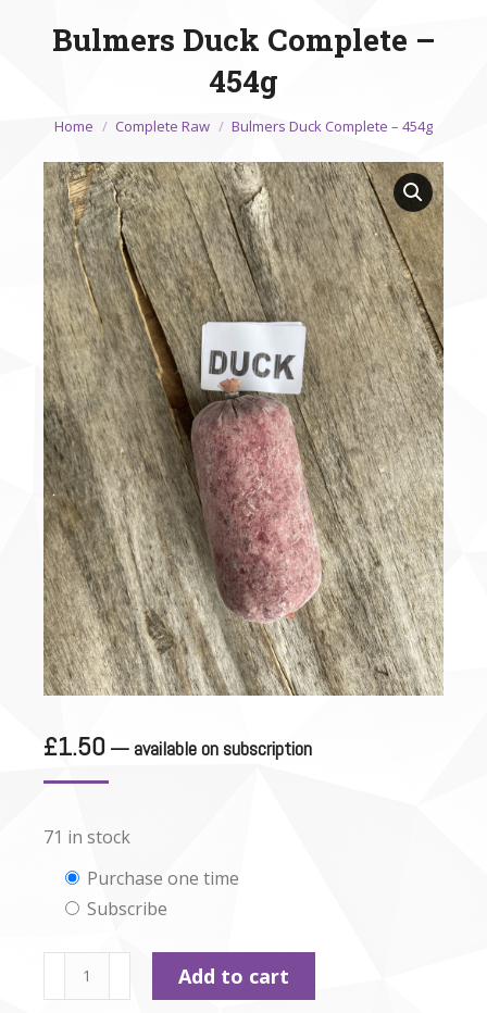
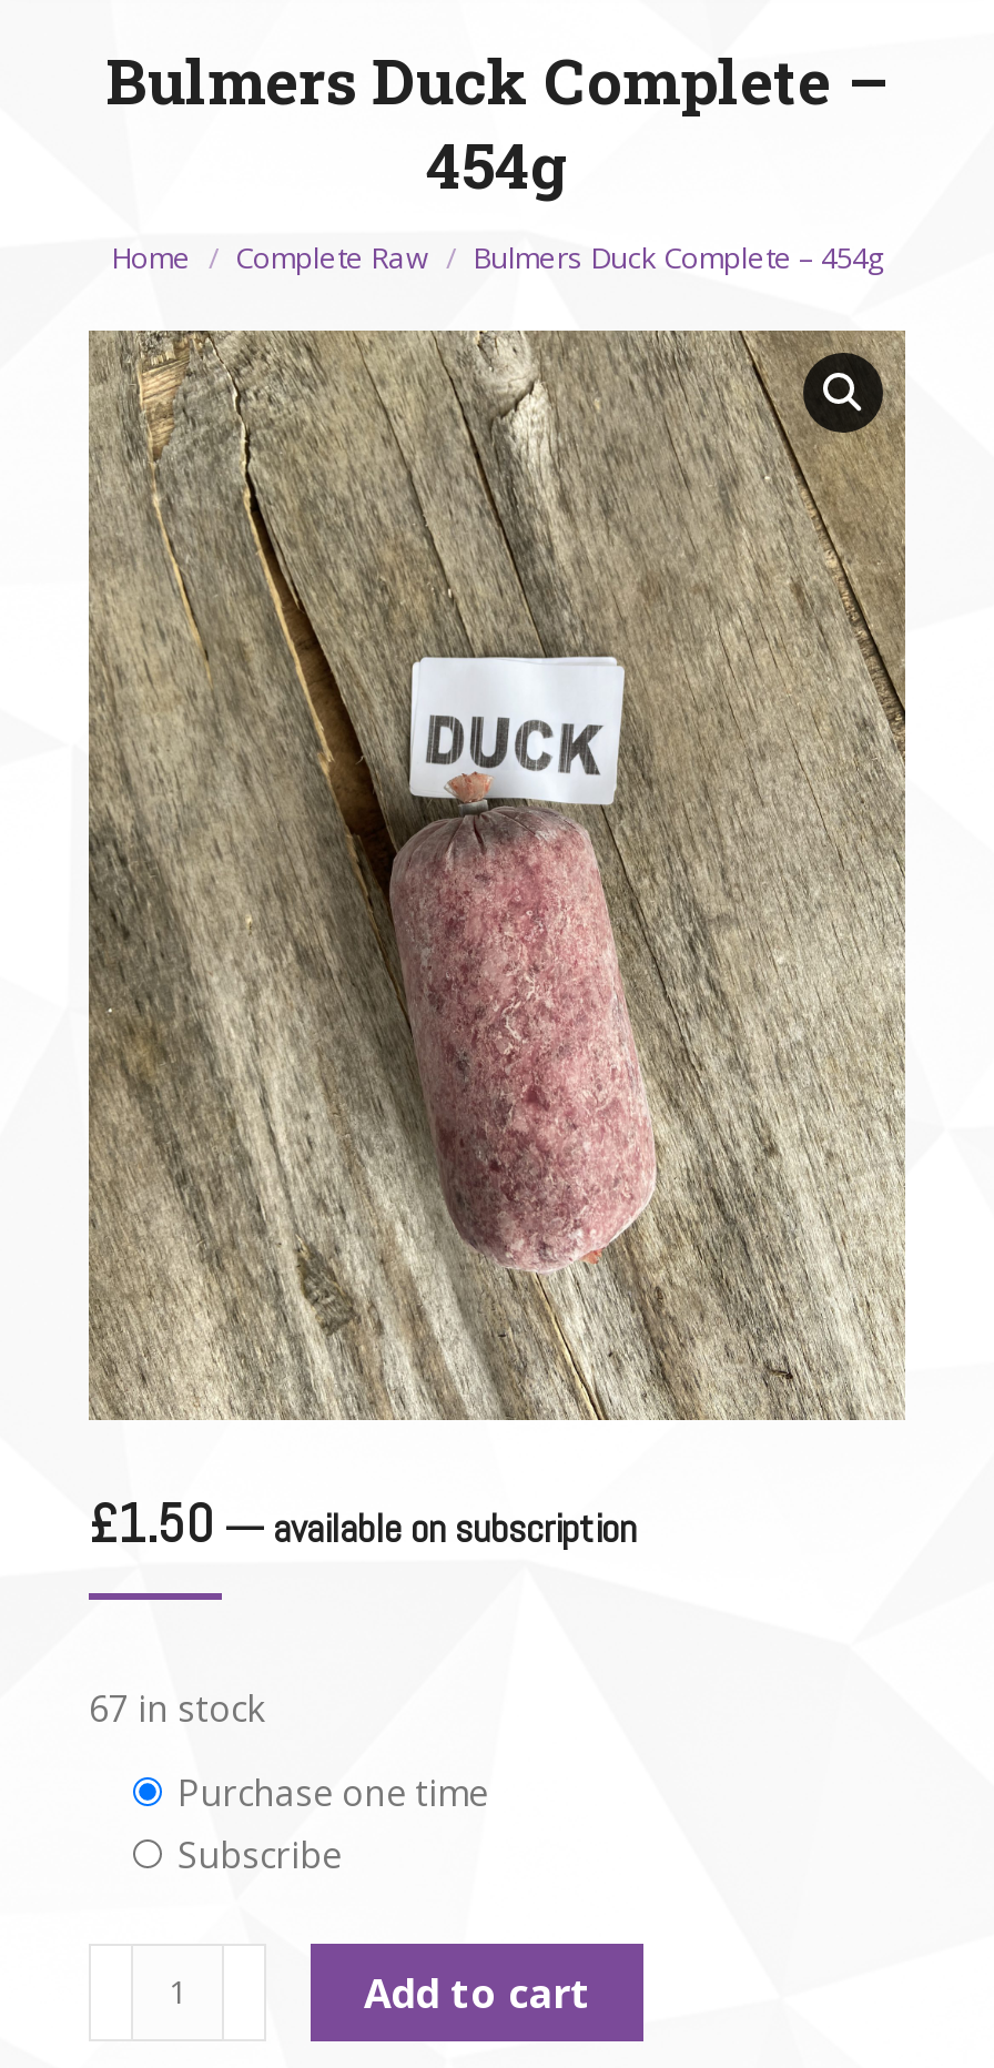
- 71 in stock
+ 67 in stock
